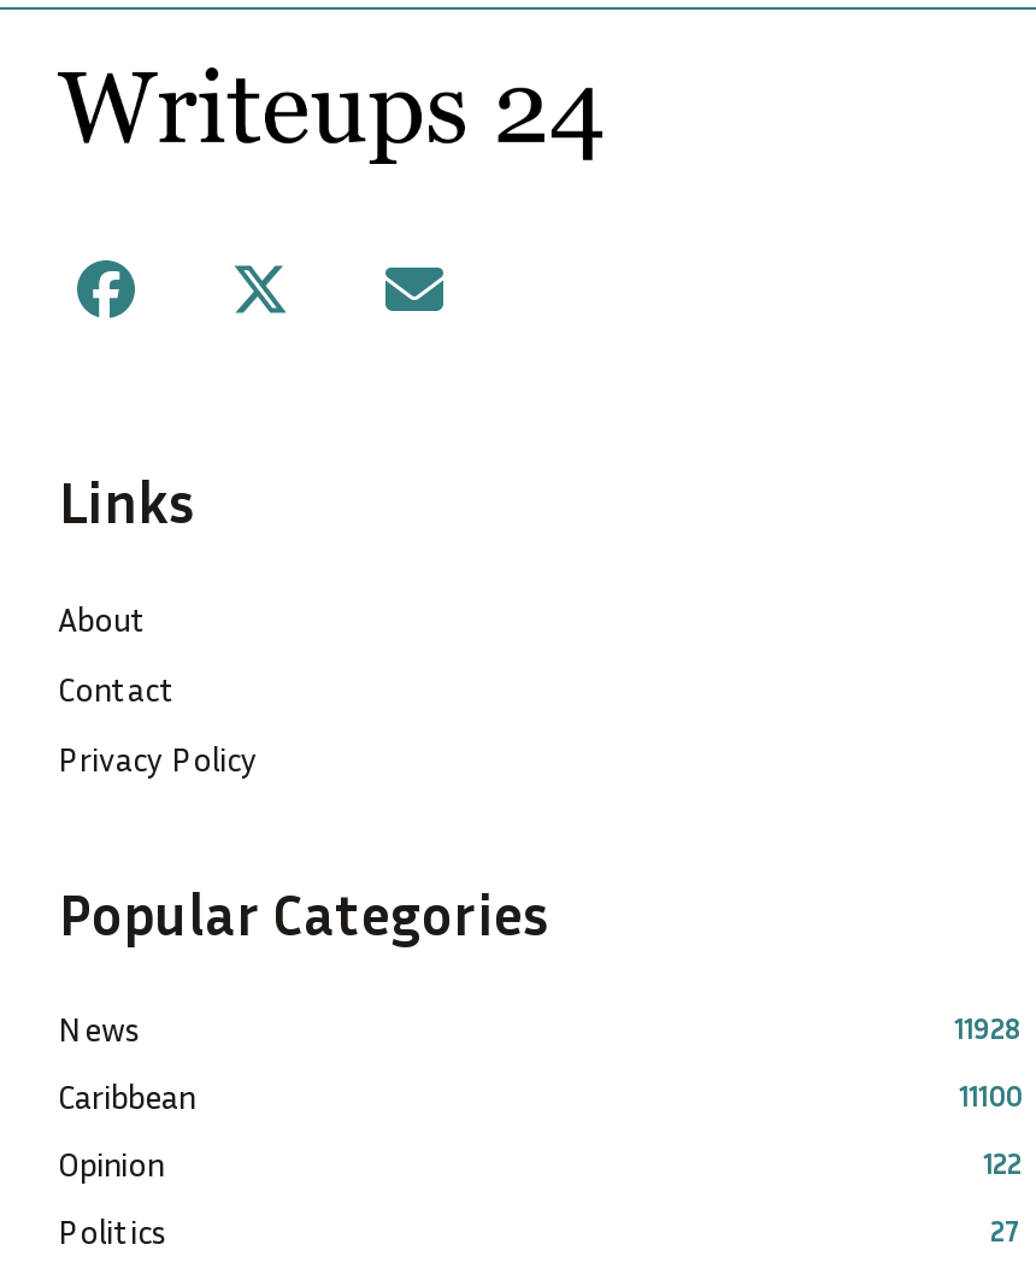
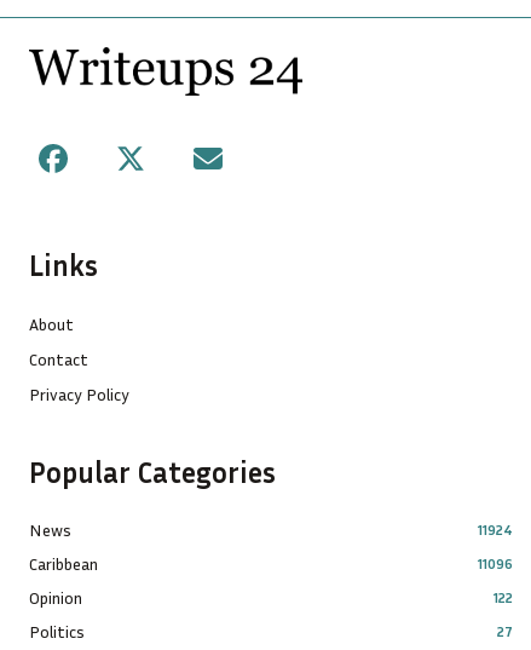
- 11928
+ 11924

- 11100
+ 11096
